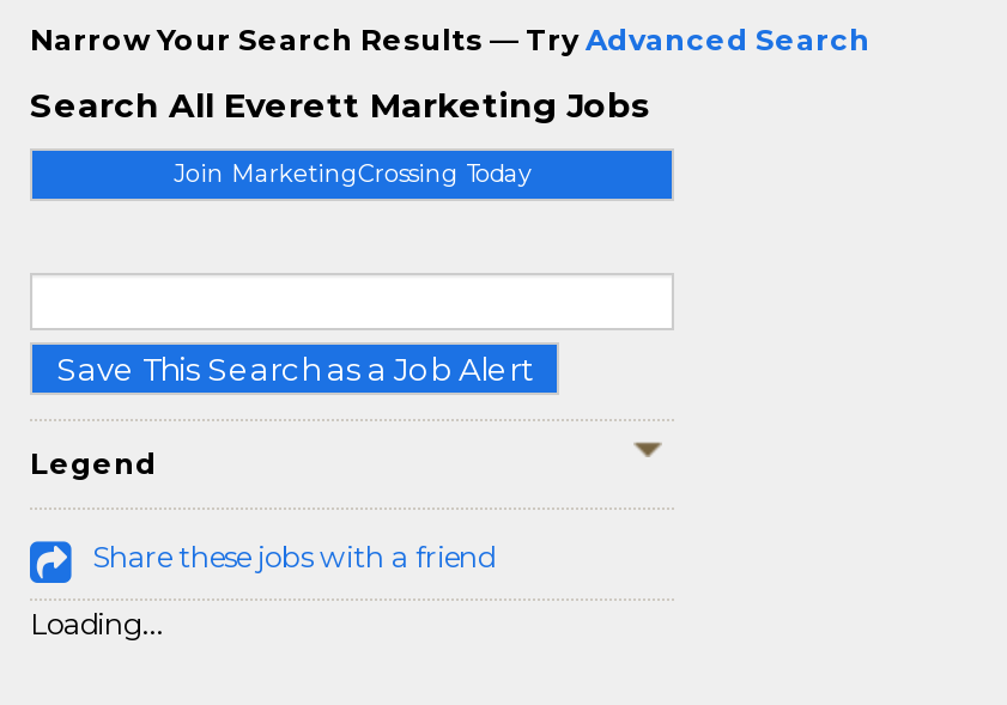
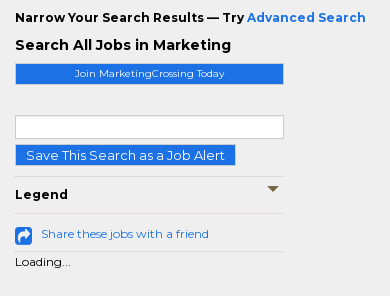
- Search All Everett Marketing Jobs
+ Search All Jobs in Marketing
